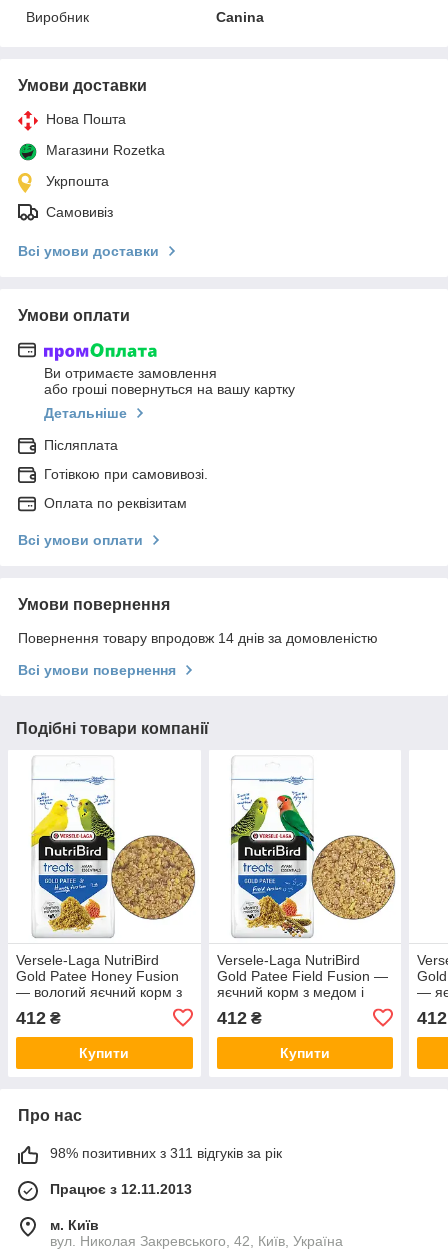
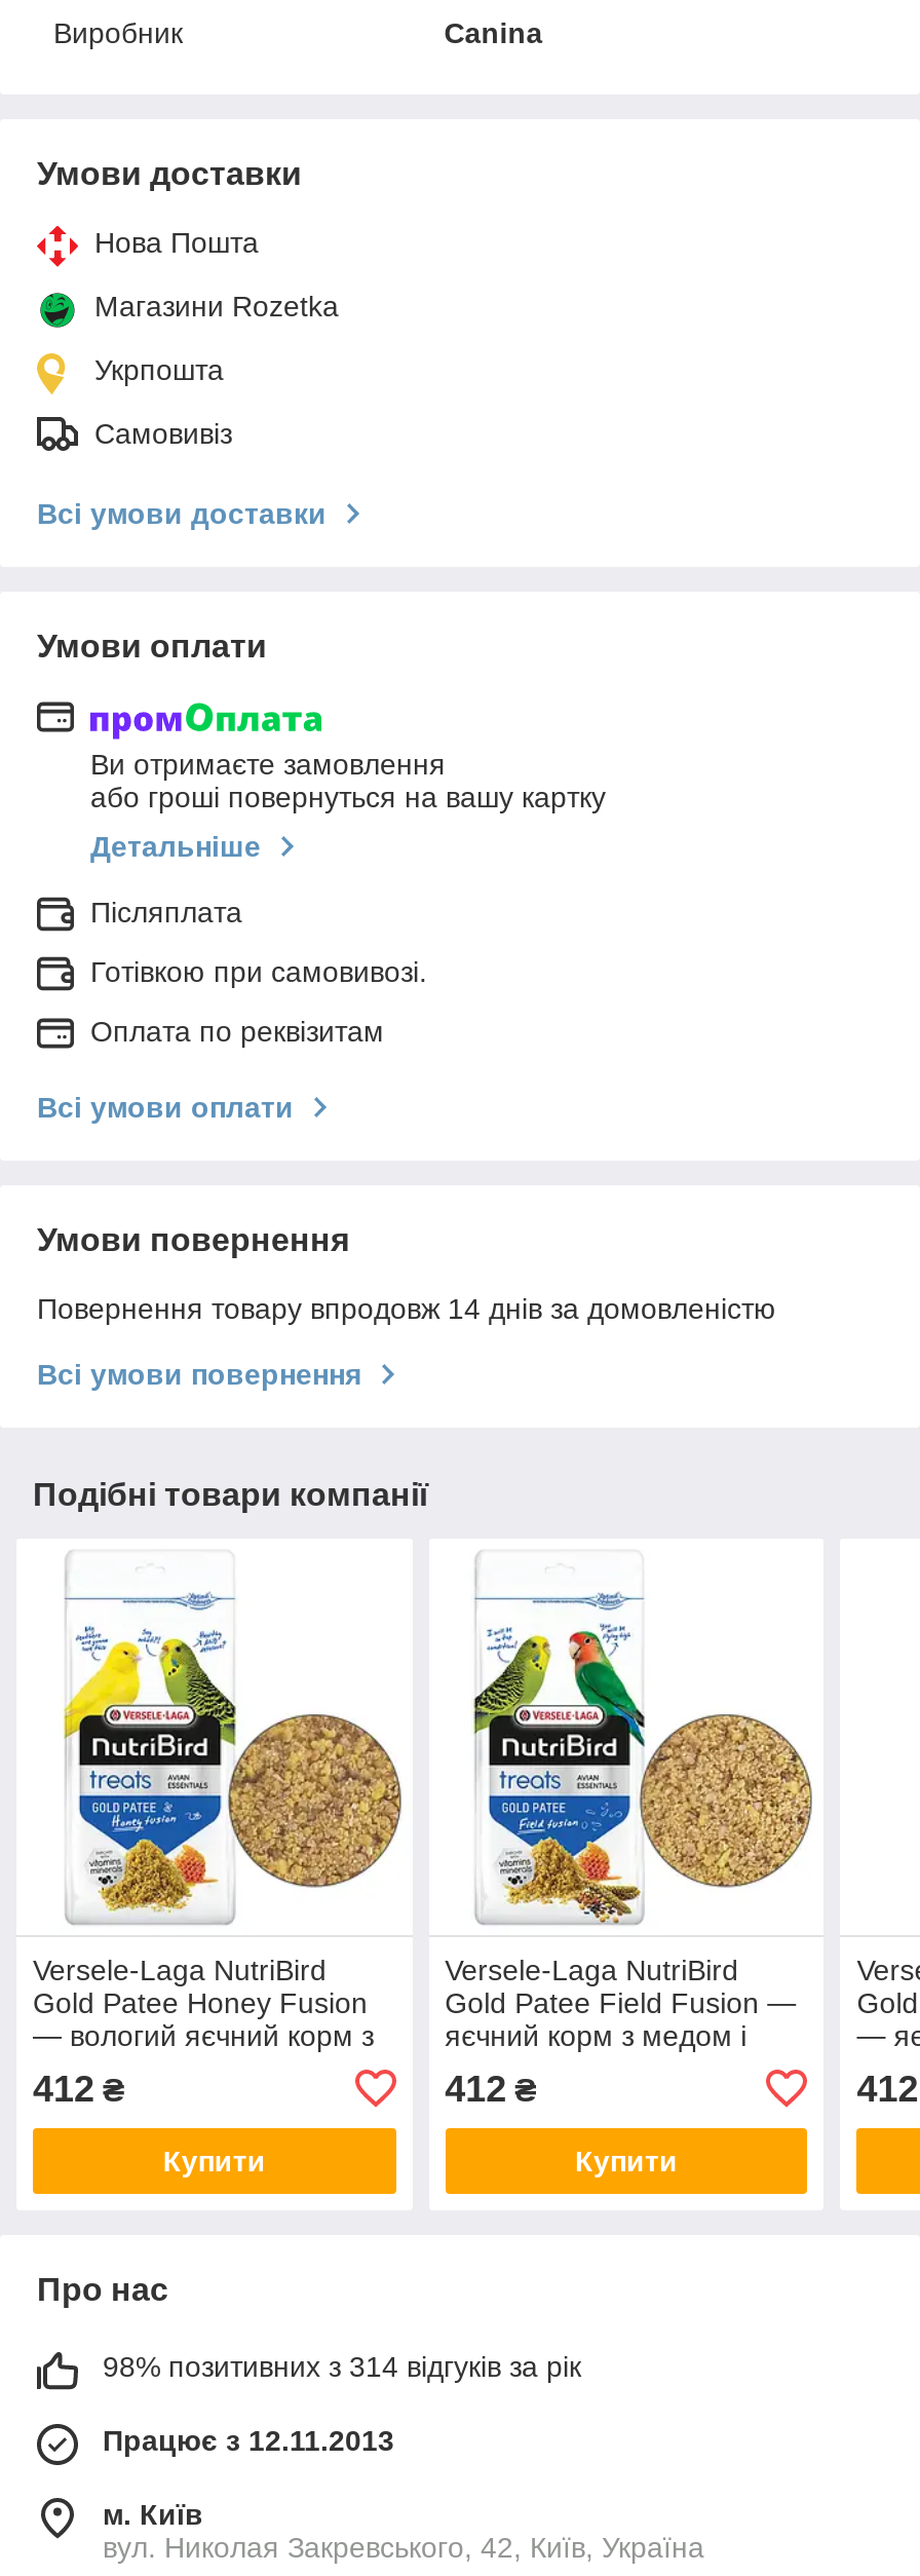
- 98% позитивних з 311 відгуків за рік
+ 98% позитивних з 314 відгуків за рік
